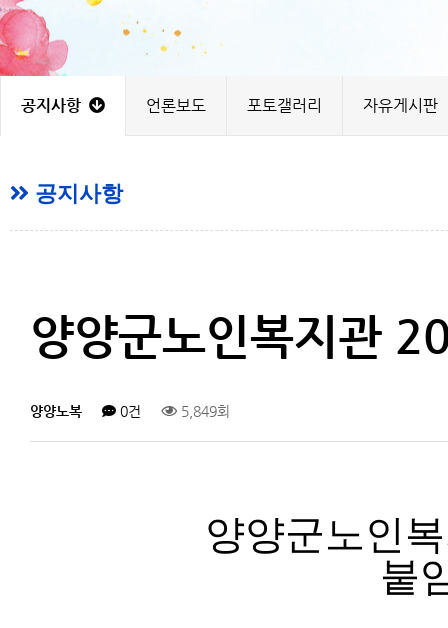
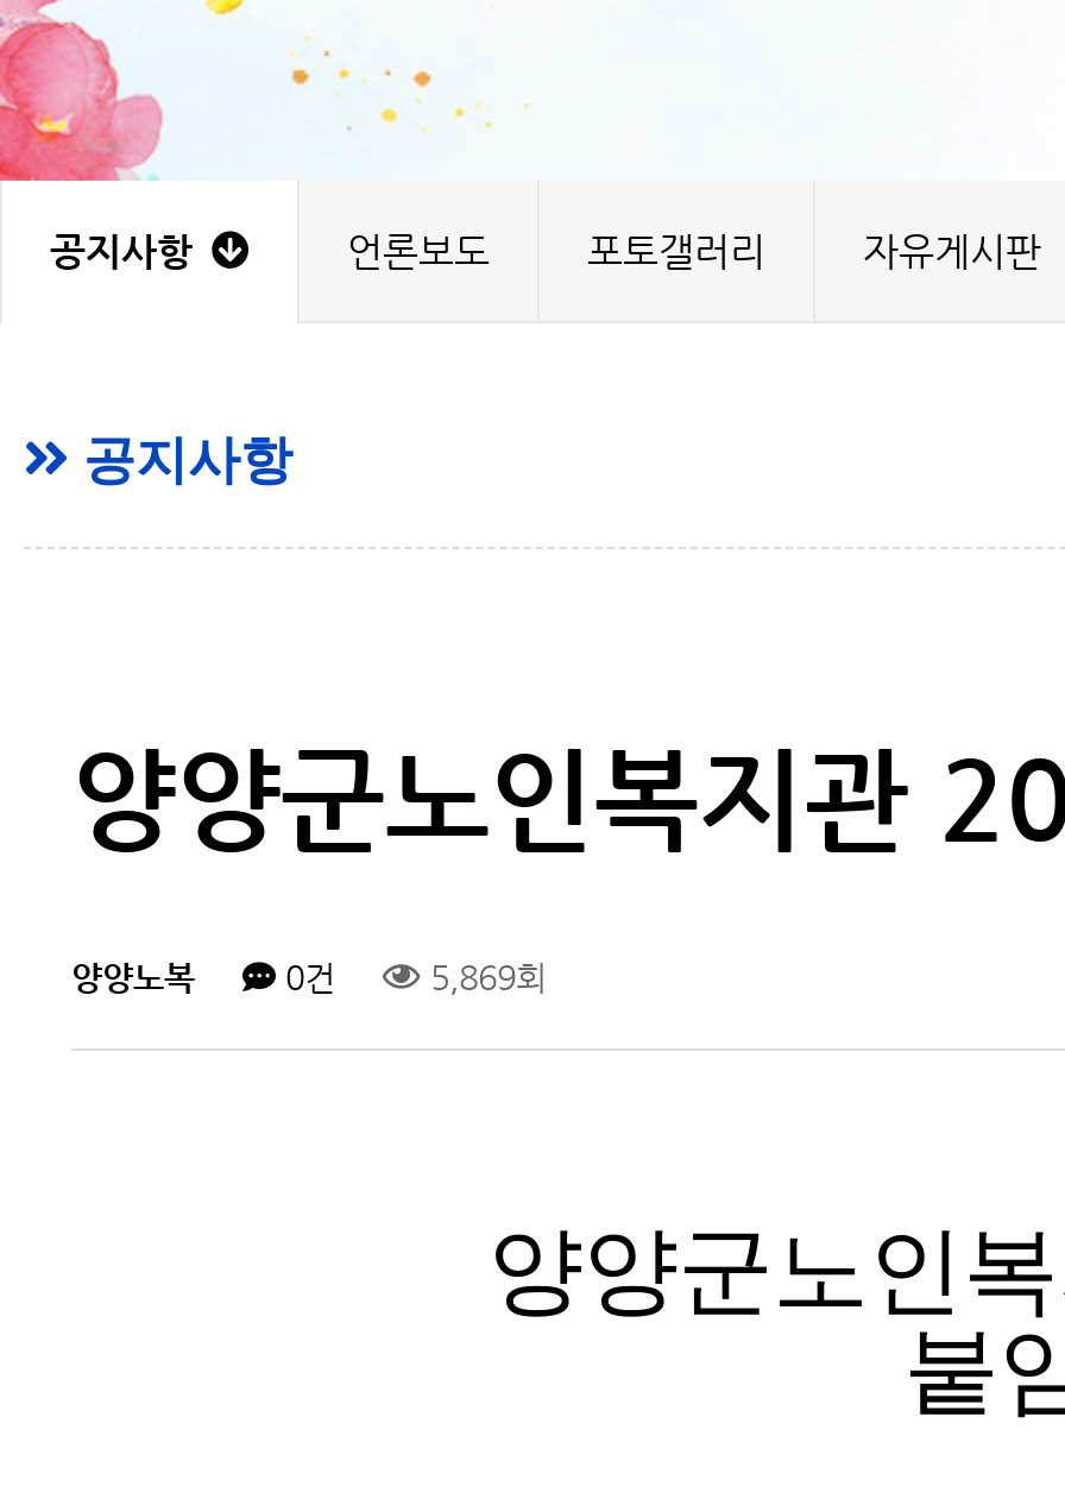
- 5,849회
+ 5,869회
